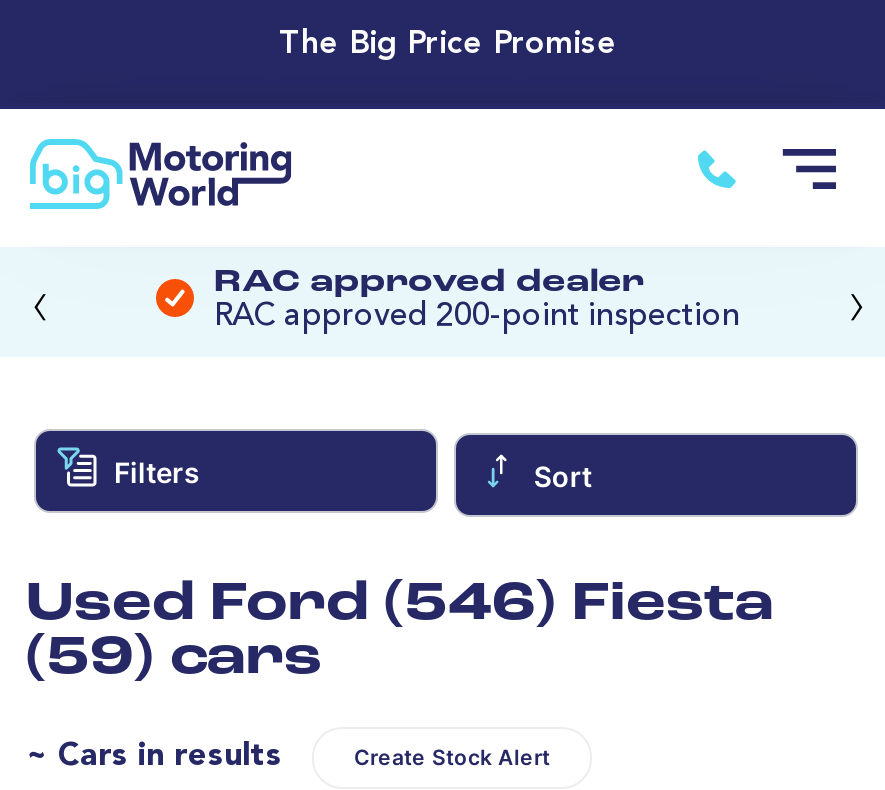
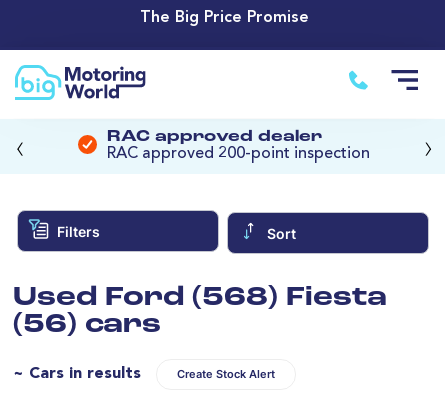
- Used Ford (546) Fiesta
+ Used Ford (568) Fiesta

- (59) cars
+ (56) cars
